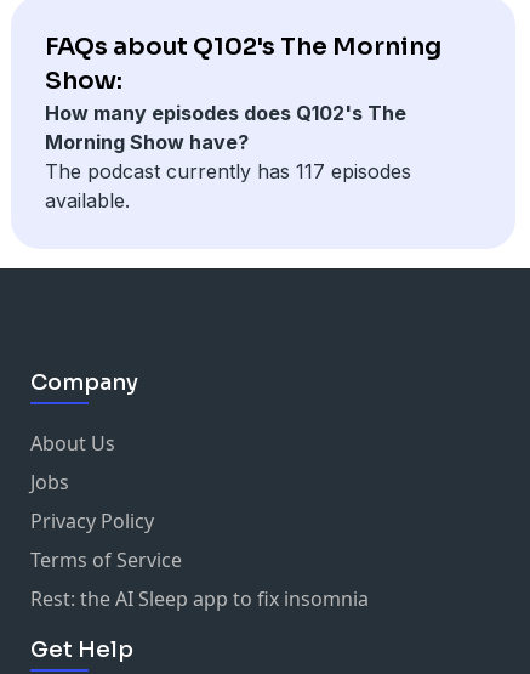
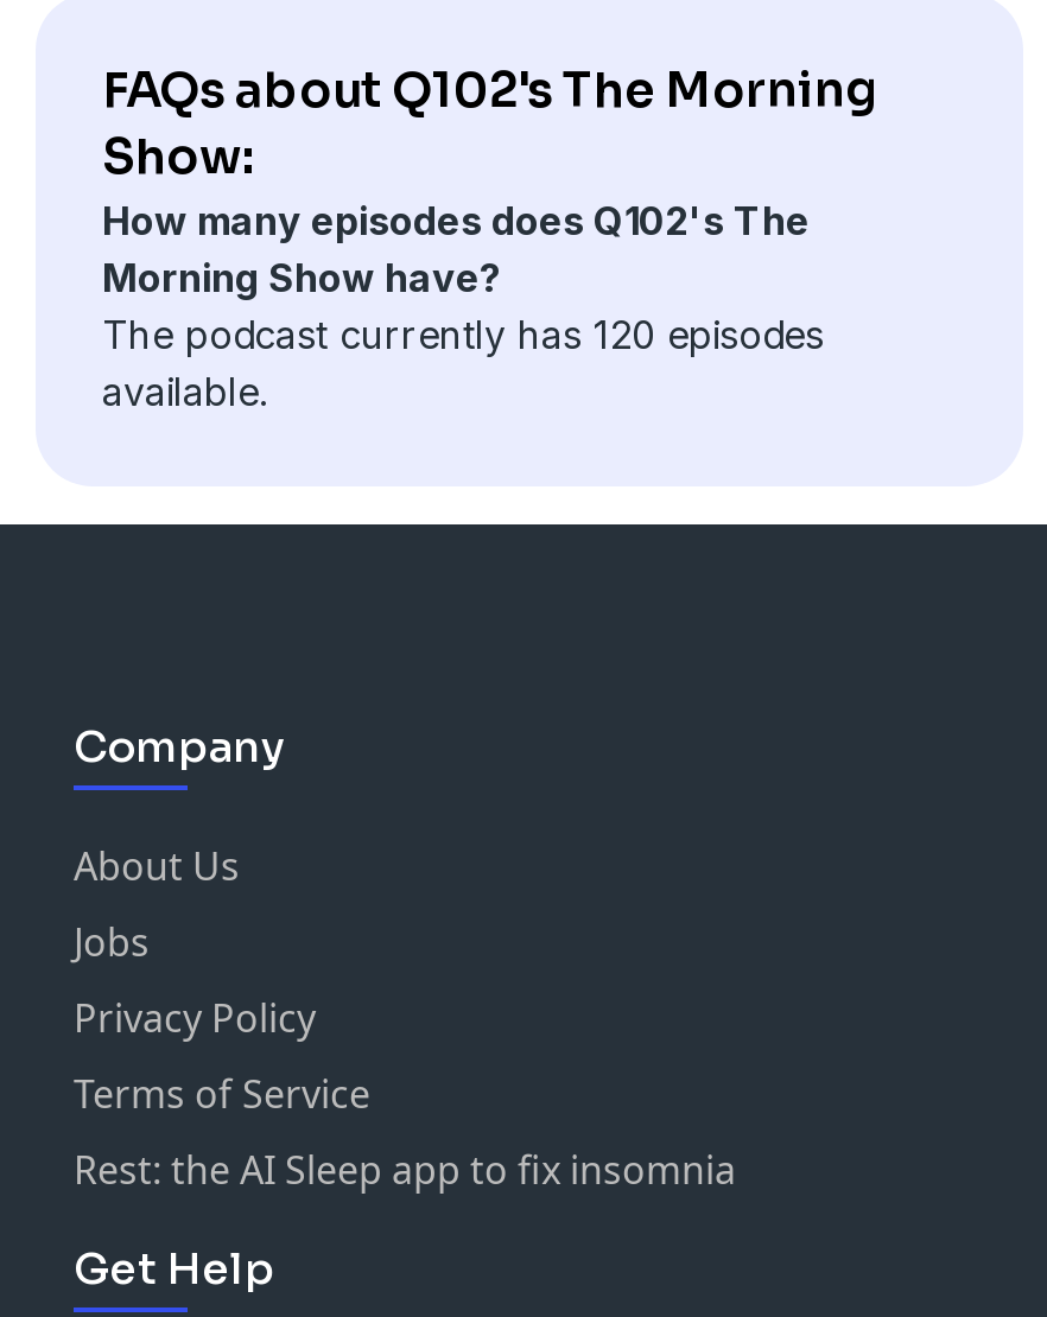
- The podcast currently has 117 episodes
+ The podcast currently has 120 episodes
